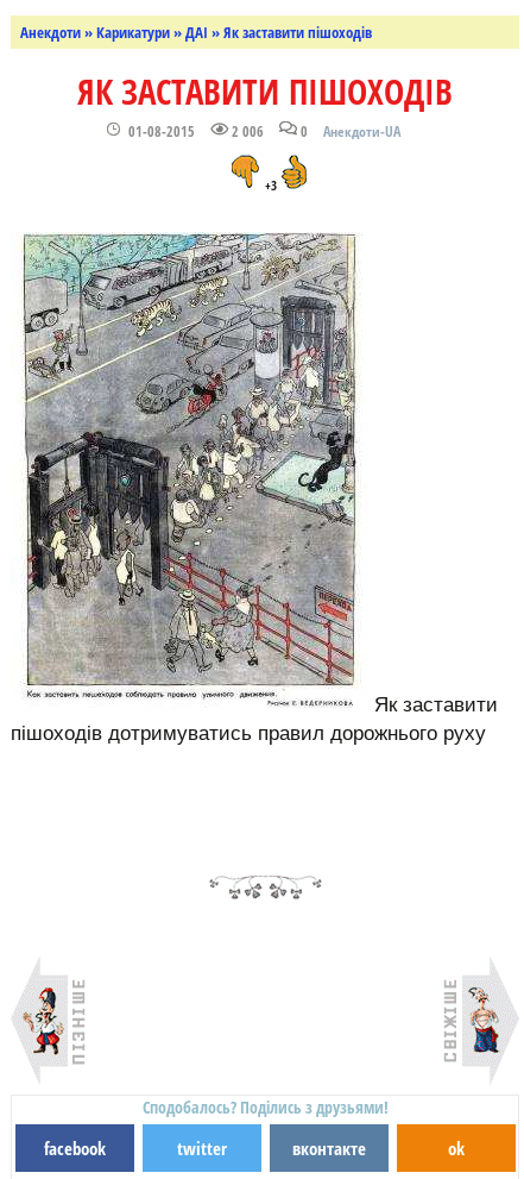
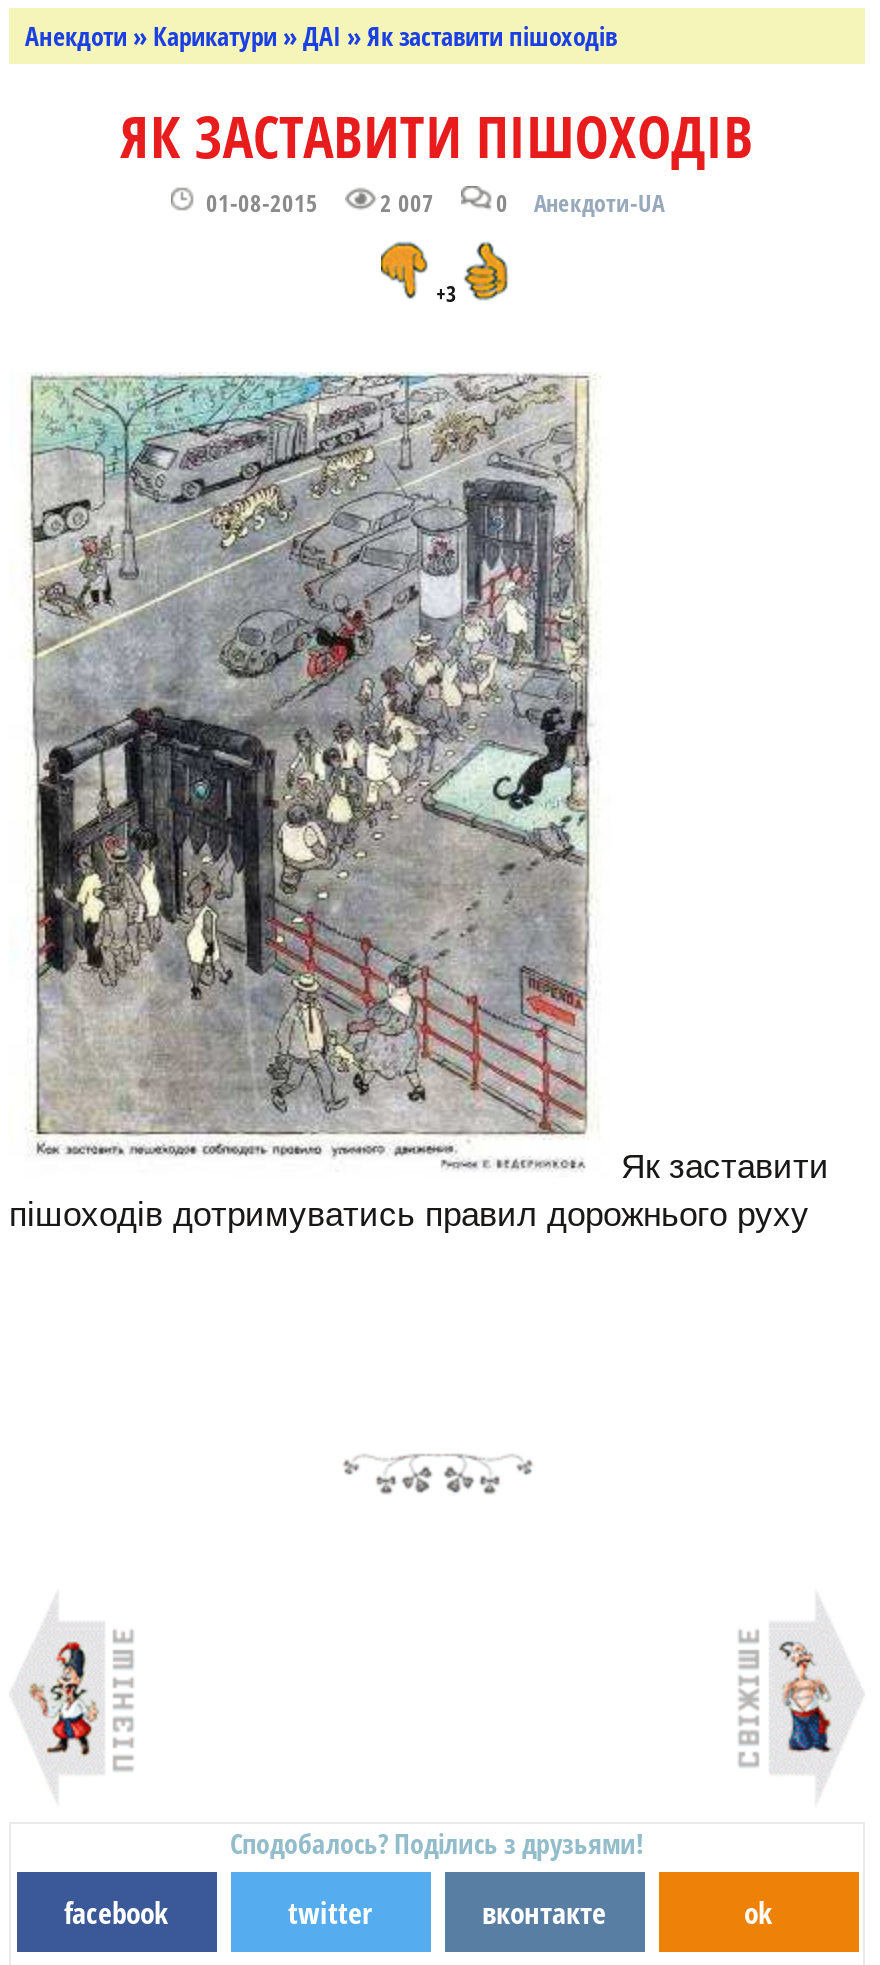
- 2 006
+ 2 007
